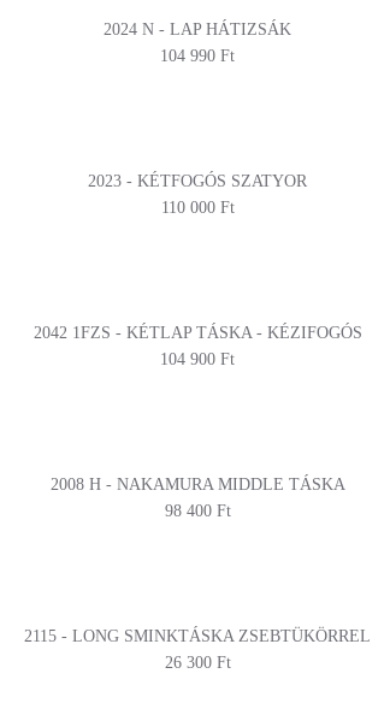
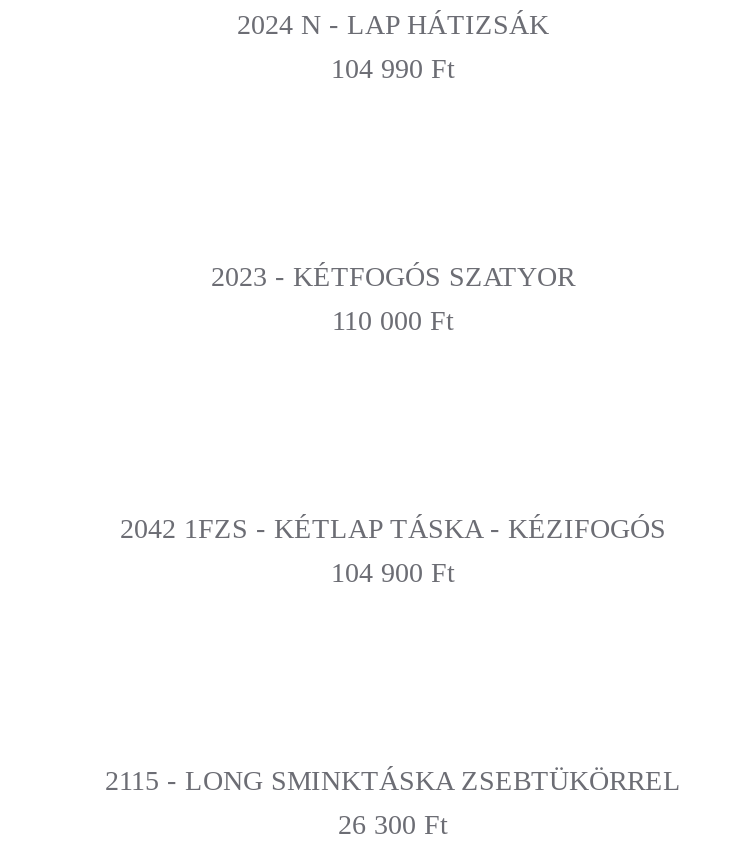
- 2008 H - NAKAMURA MIDDLE TÁSKA
- 98 400 Ft
